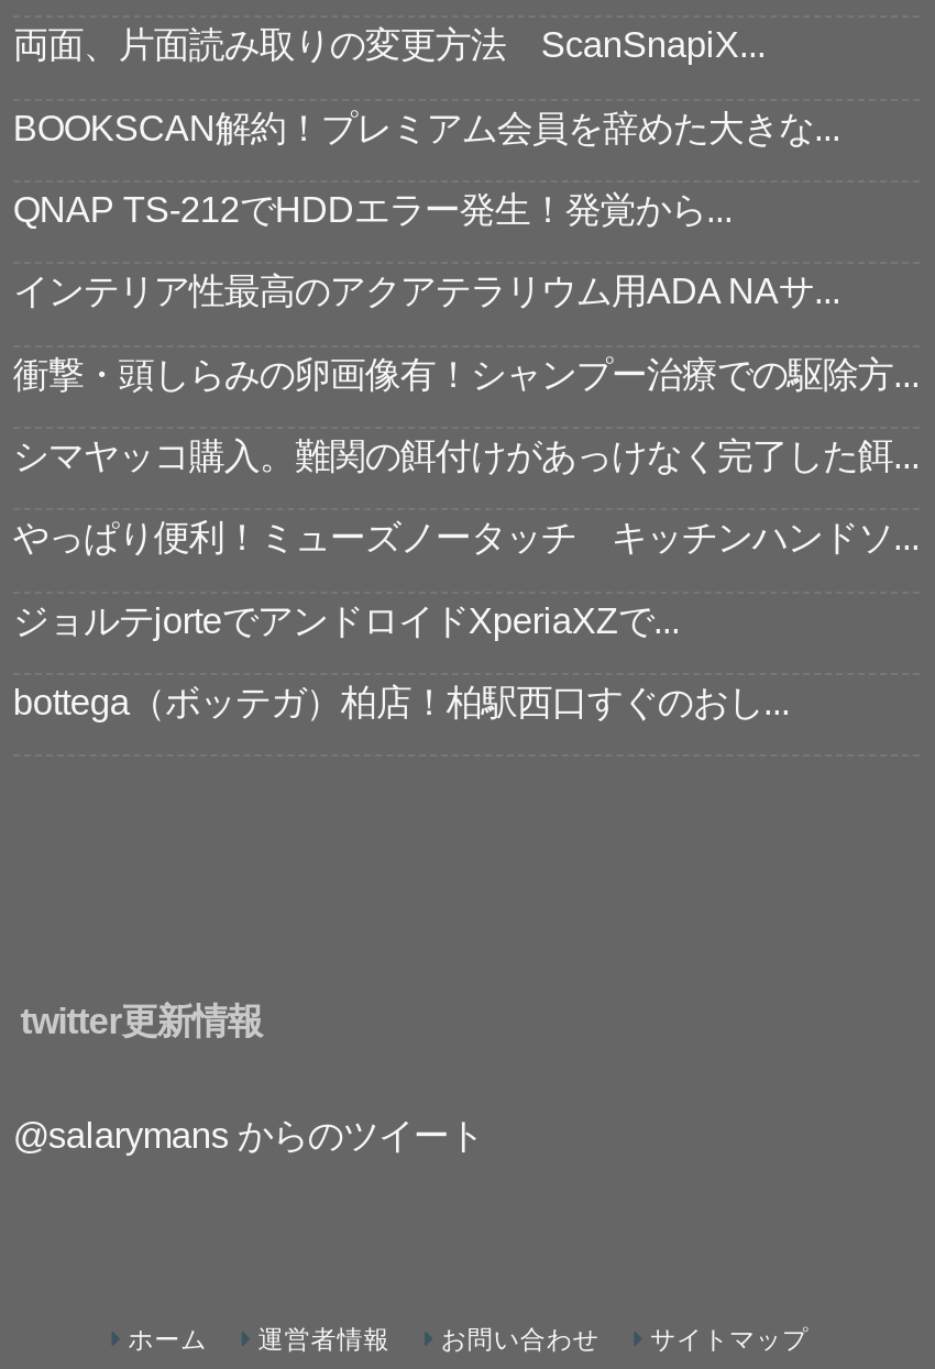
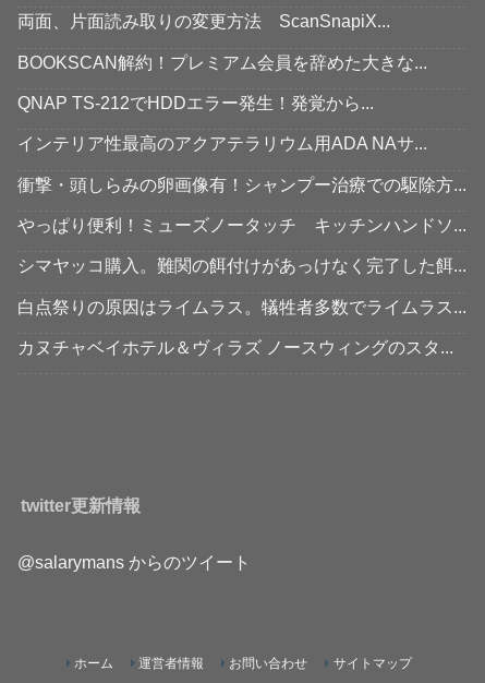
moved down: シマヤッコ購入。難関の餌付けがあっけなく完了した餌...

moved up: やっぱり便利！ミューズノータッチ キッチンハンドソ...

- ジョルテjorteでアンドロイドXperiaXZで...
- bottega（ボッテガ）柏店！柏駅西口すぐのおし...
+ 白点祭りの原因はライムラス。犠牲者多数でライムラス...
+ カヌチャベイホテル＆ヴィラズ ノースウィングのスタ...
